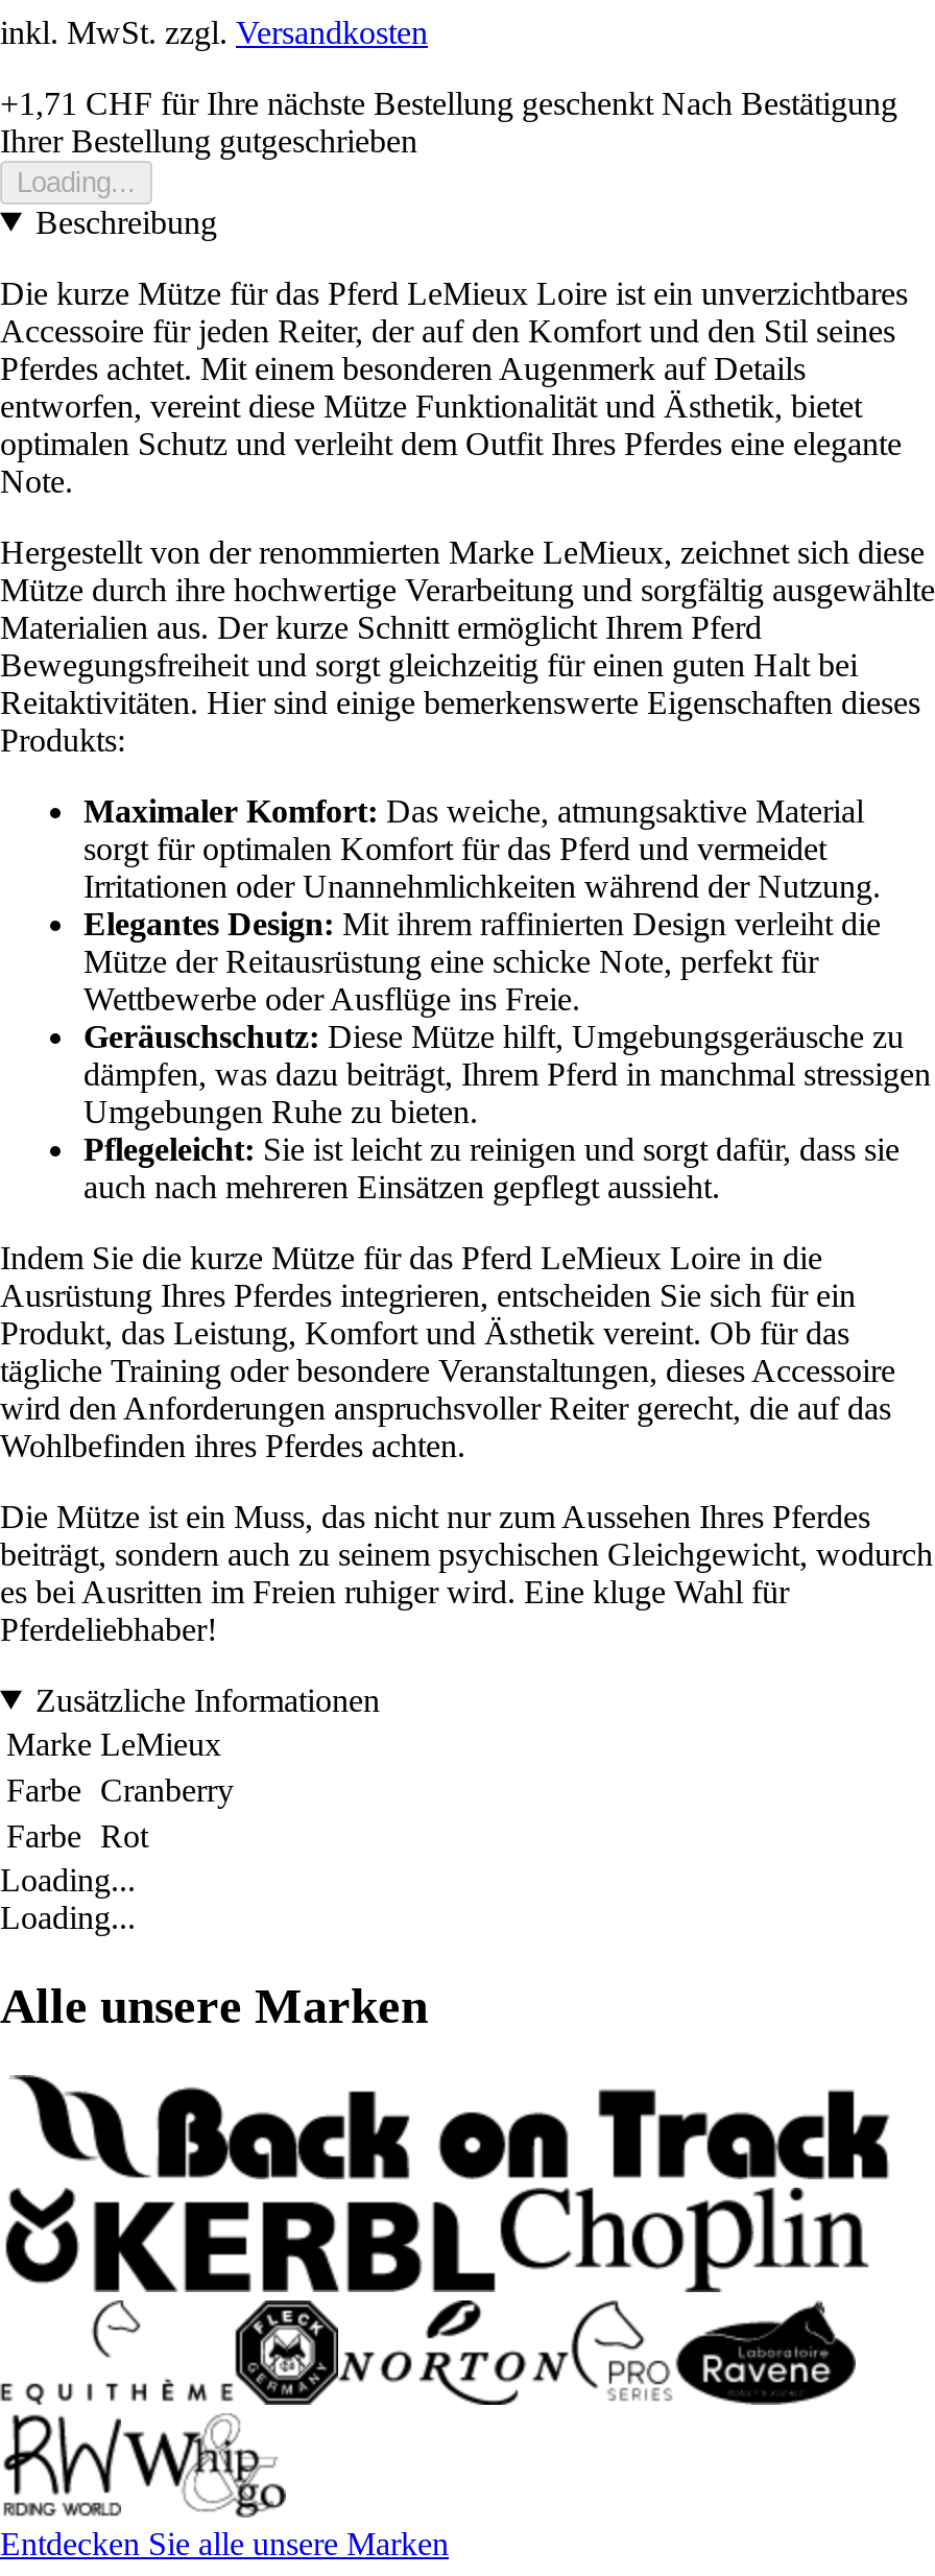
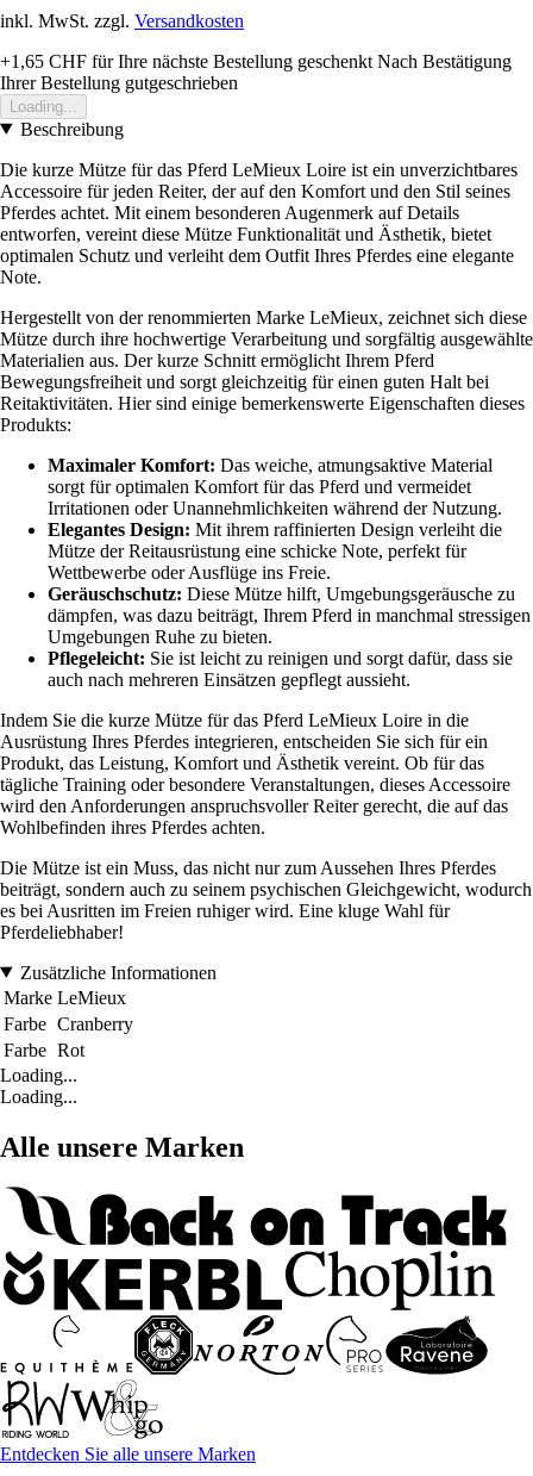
- +1,71 CHF für Ihre nächste Bestellung geschenkt Nach Bestätigung
+ +1,65 CHF für Ihre nächste Bestellung geschenkt Nach Bestätigung
